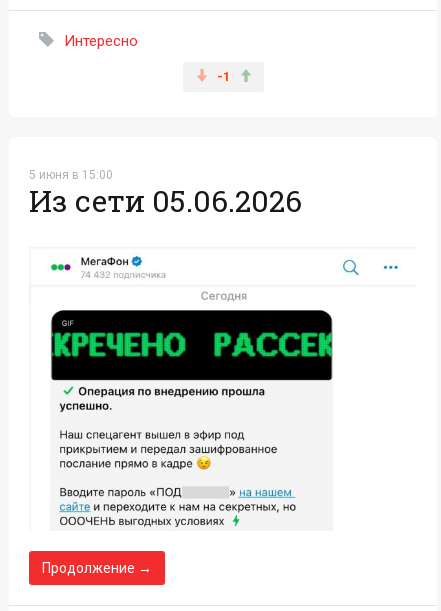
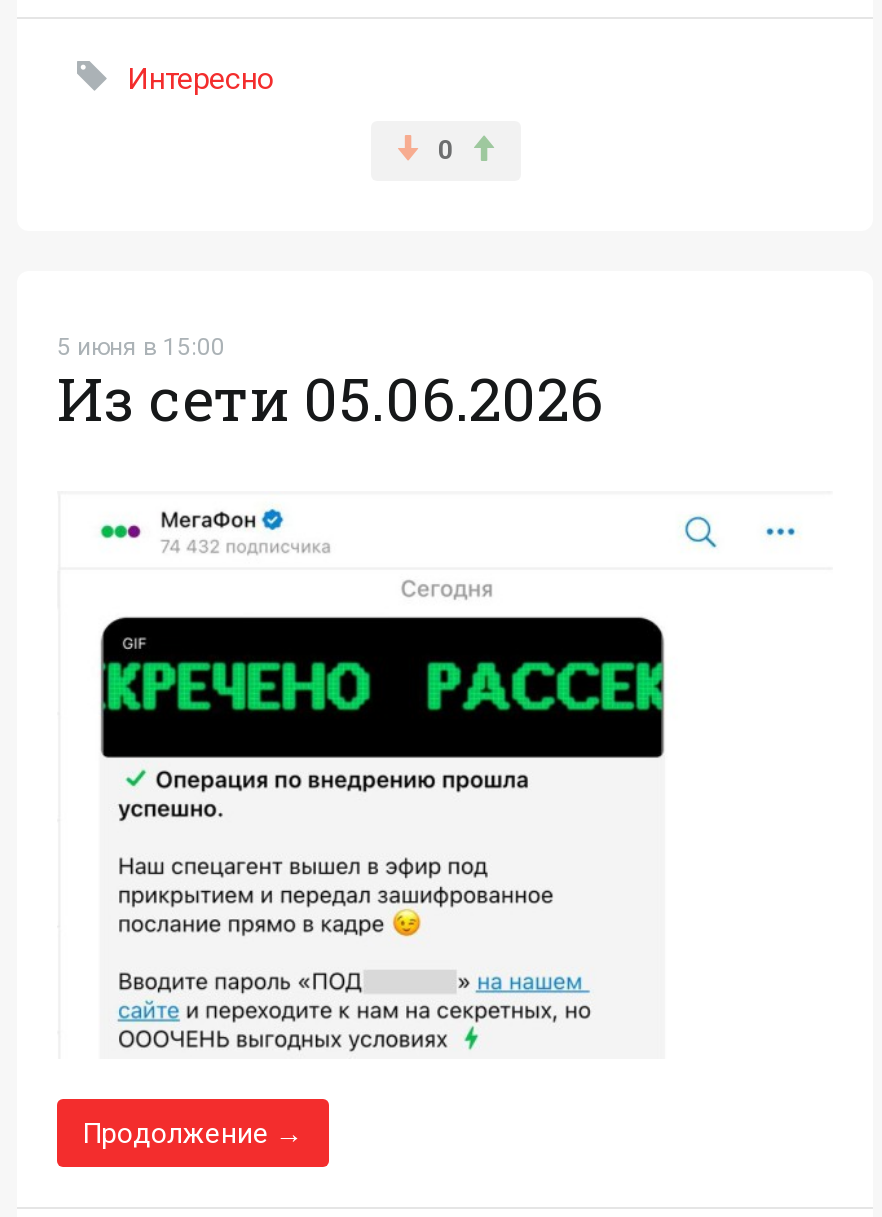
- -1
+ 0
